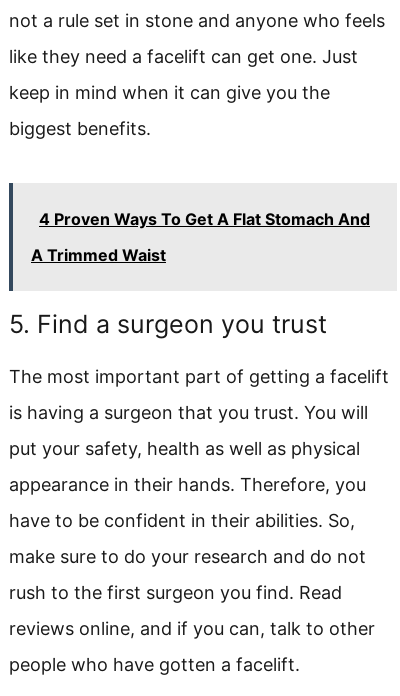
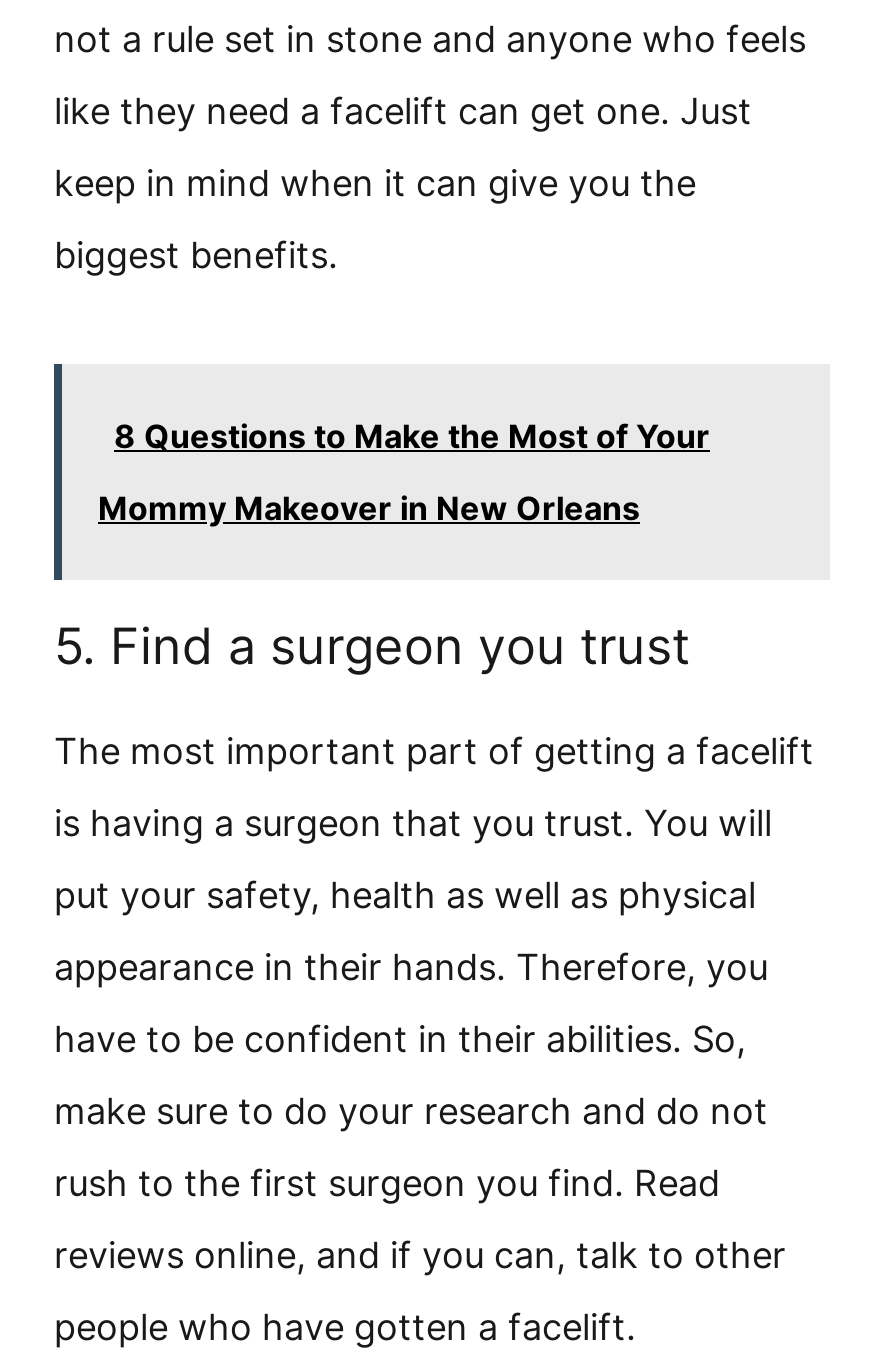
- 4 Proven Ways To Get A Flat Stomach And
+ 8 Questions to Make the Most of Your

- A Trimmed Waist
+ Mommy Makeover in New Orleans
